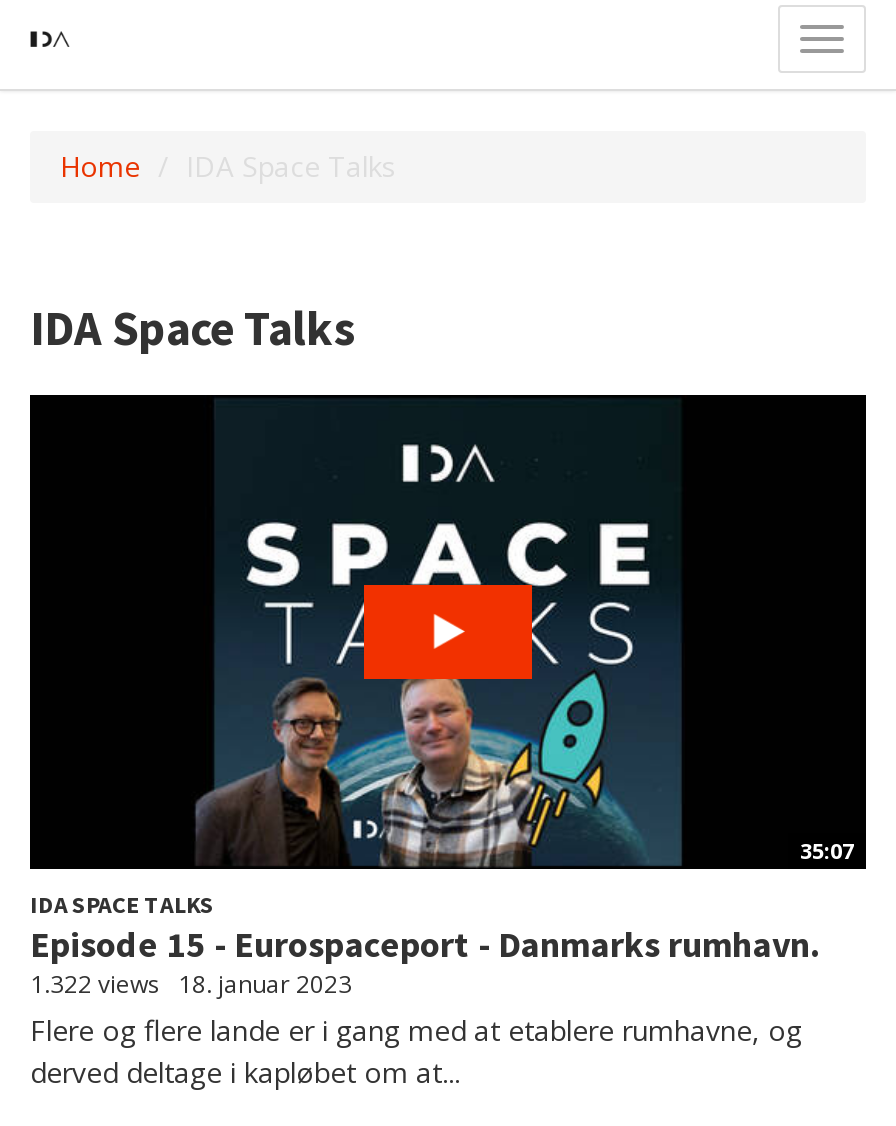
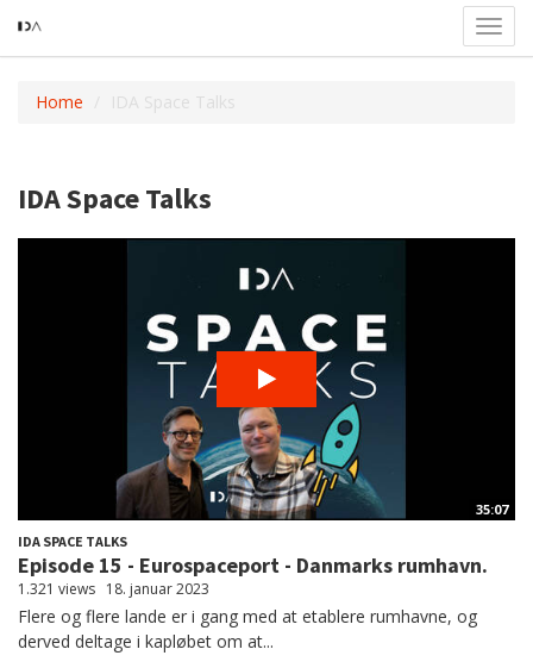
- 1.322 views 18. januar 2023
+ 1.321 views 18. januar 2023
